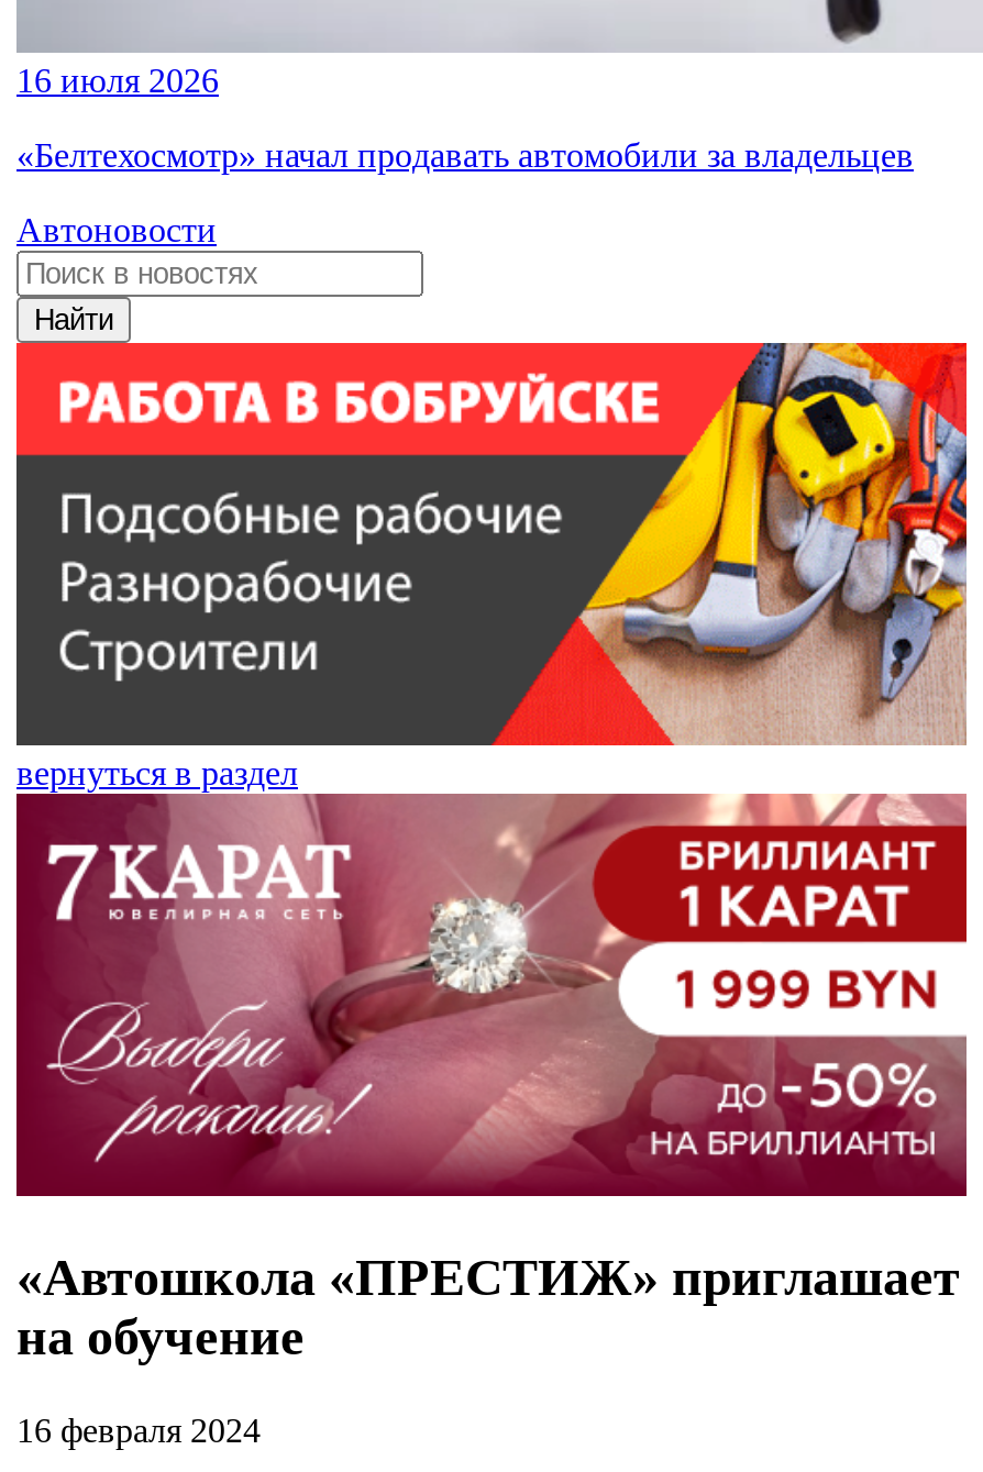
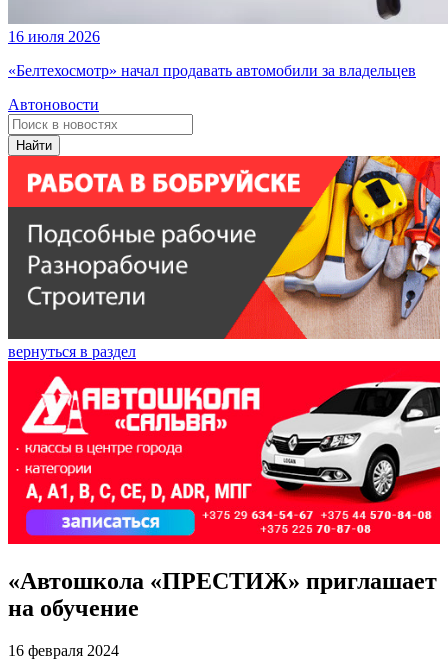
- [image]
+ [image]
